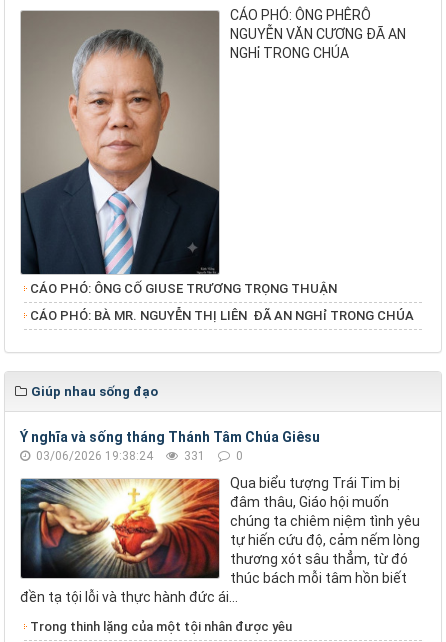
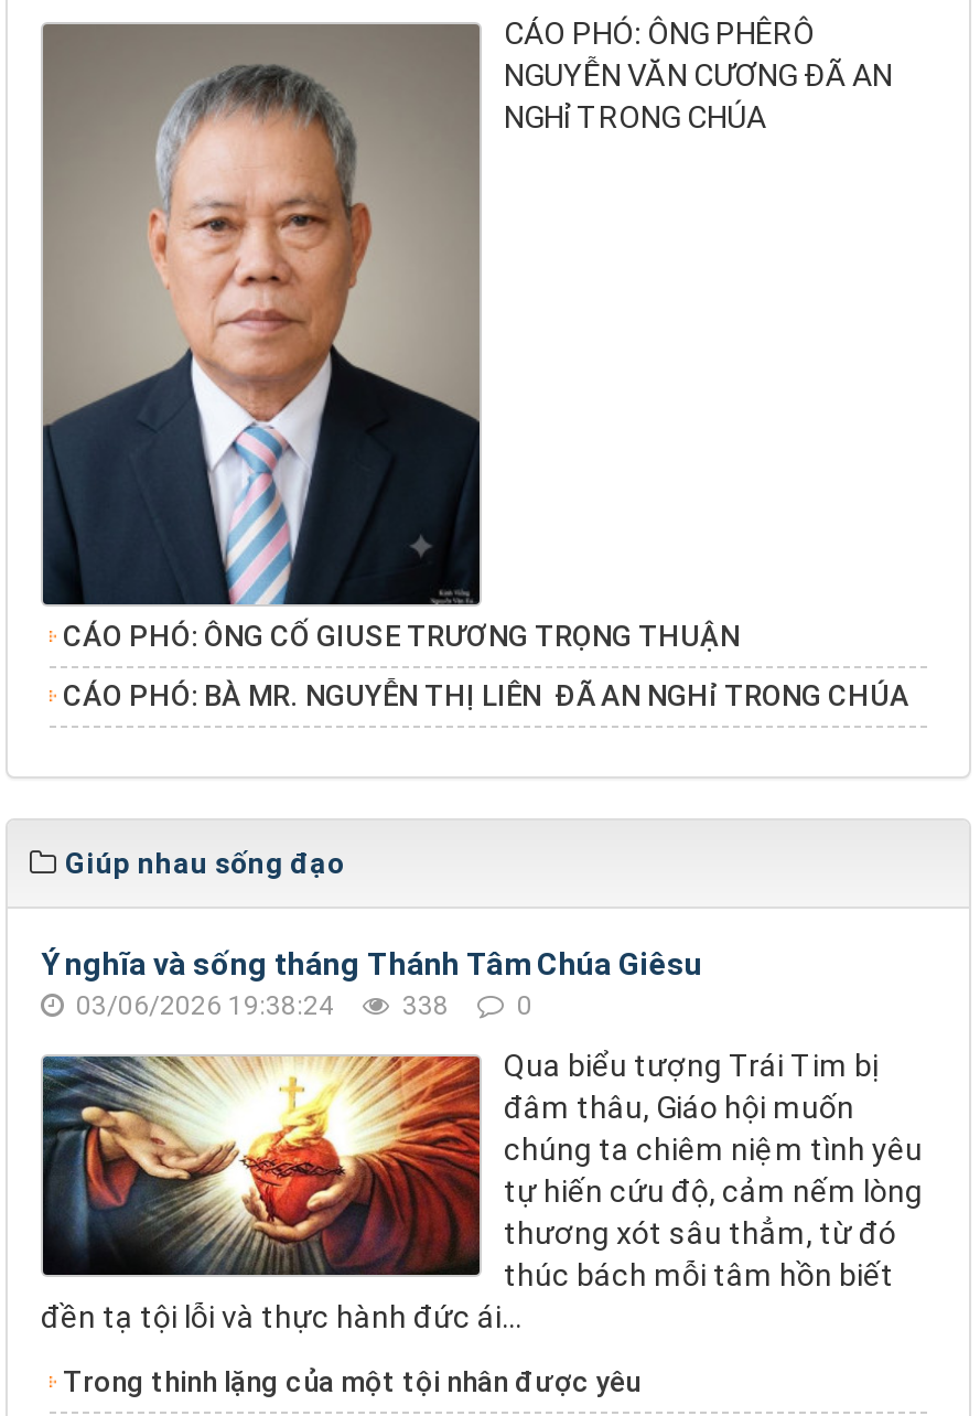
- 03/06/2026 19:38:24 331 0
+ 03/06/2026 19:38:24 338 0
